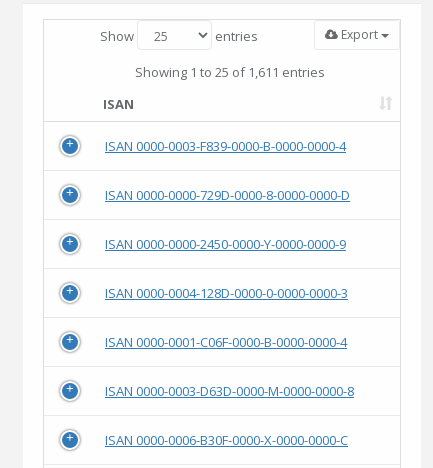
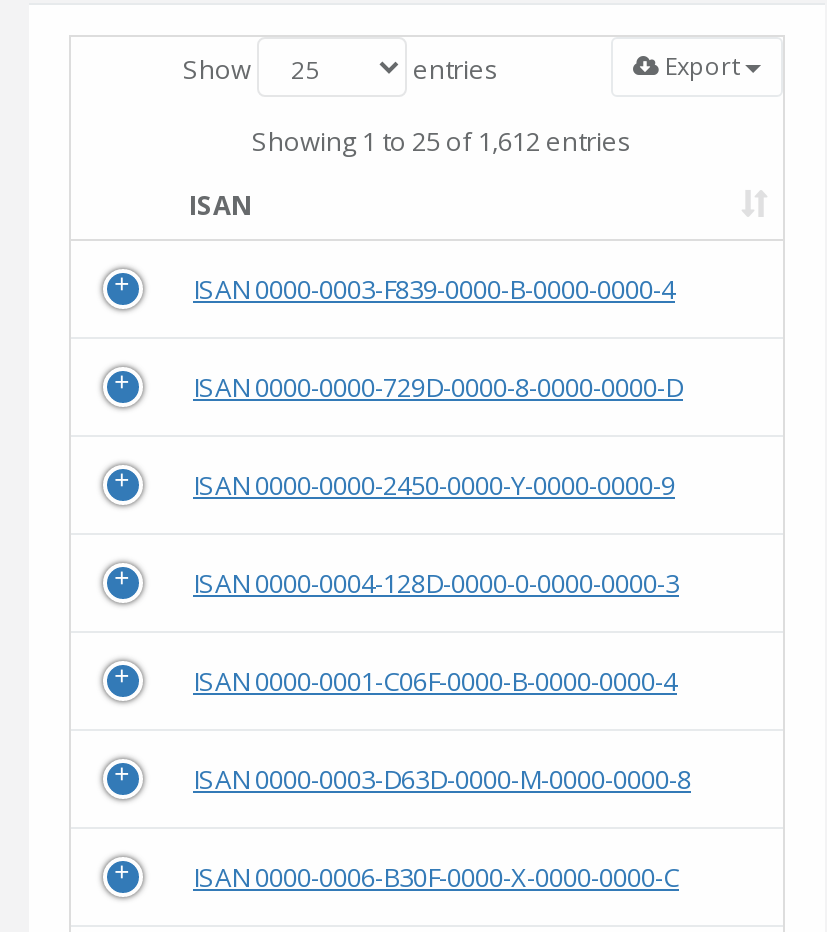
- Showing 1 to 25 of 1,611 entries
+ Showing 1 to 25 of 1,612 entries
